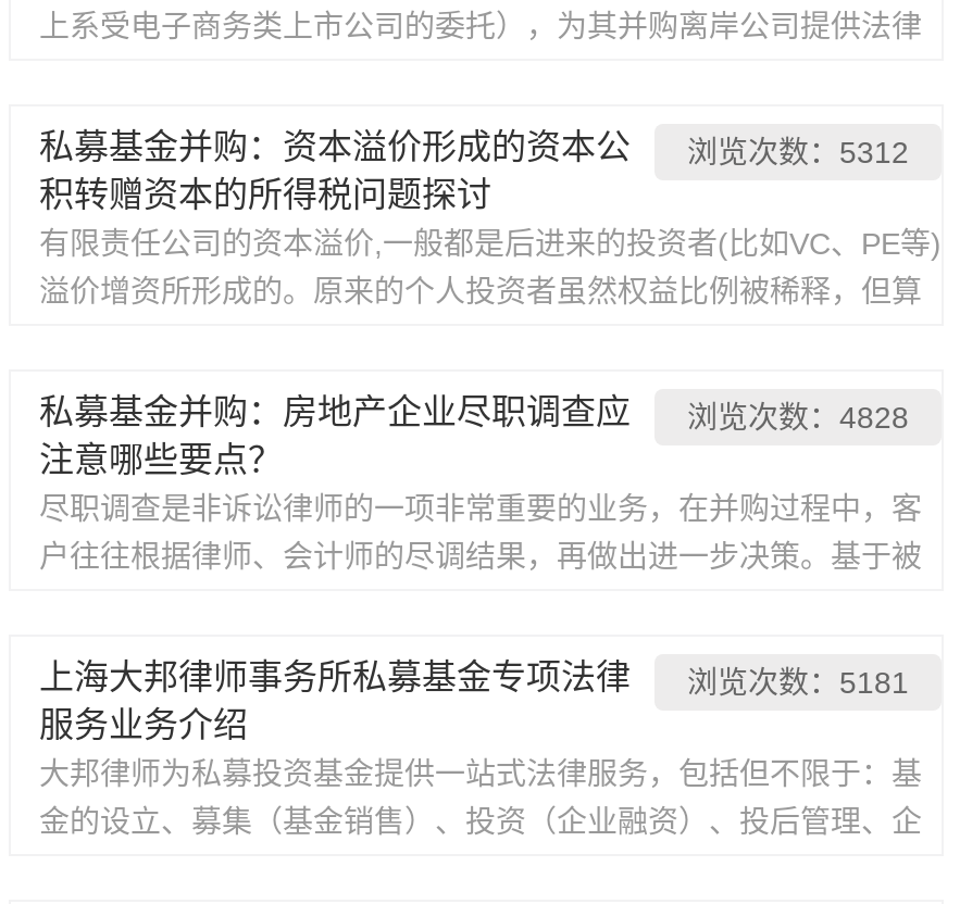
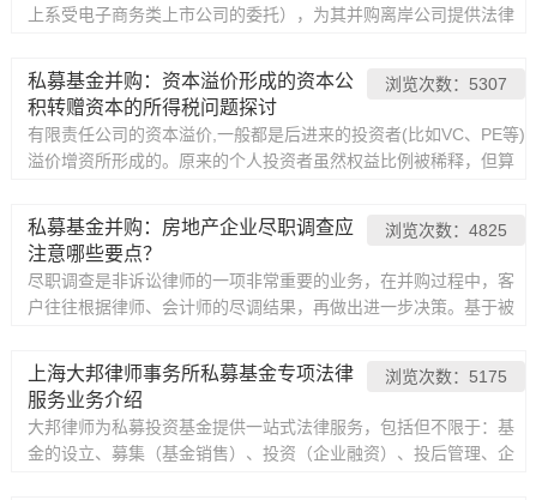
- 私募基金并购：资本溢价形成的资本公 浏览次数：5312
+ 私募基金并购：资本溢价形成的资本公 浏览次数：5307

- 私募基金并购：房地产企业尽职调查应 浏览次数：4828
+ 私募基金并购：房地产企业尽职调查应 浏览次数：4825

- 浏览次数：5181
+ 浏览次数：5175
